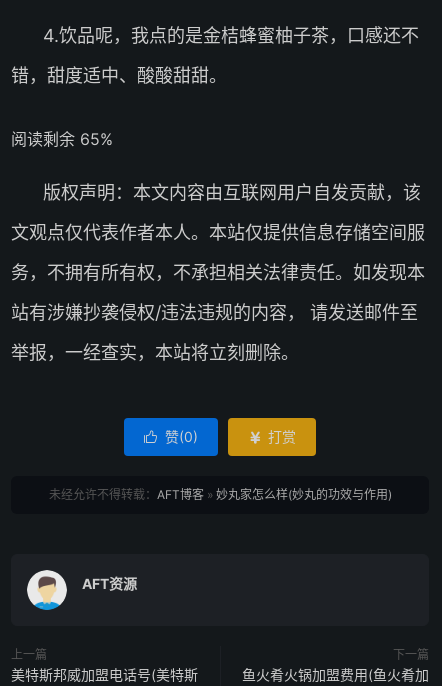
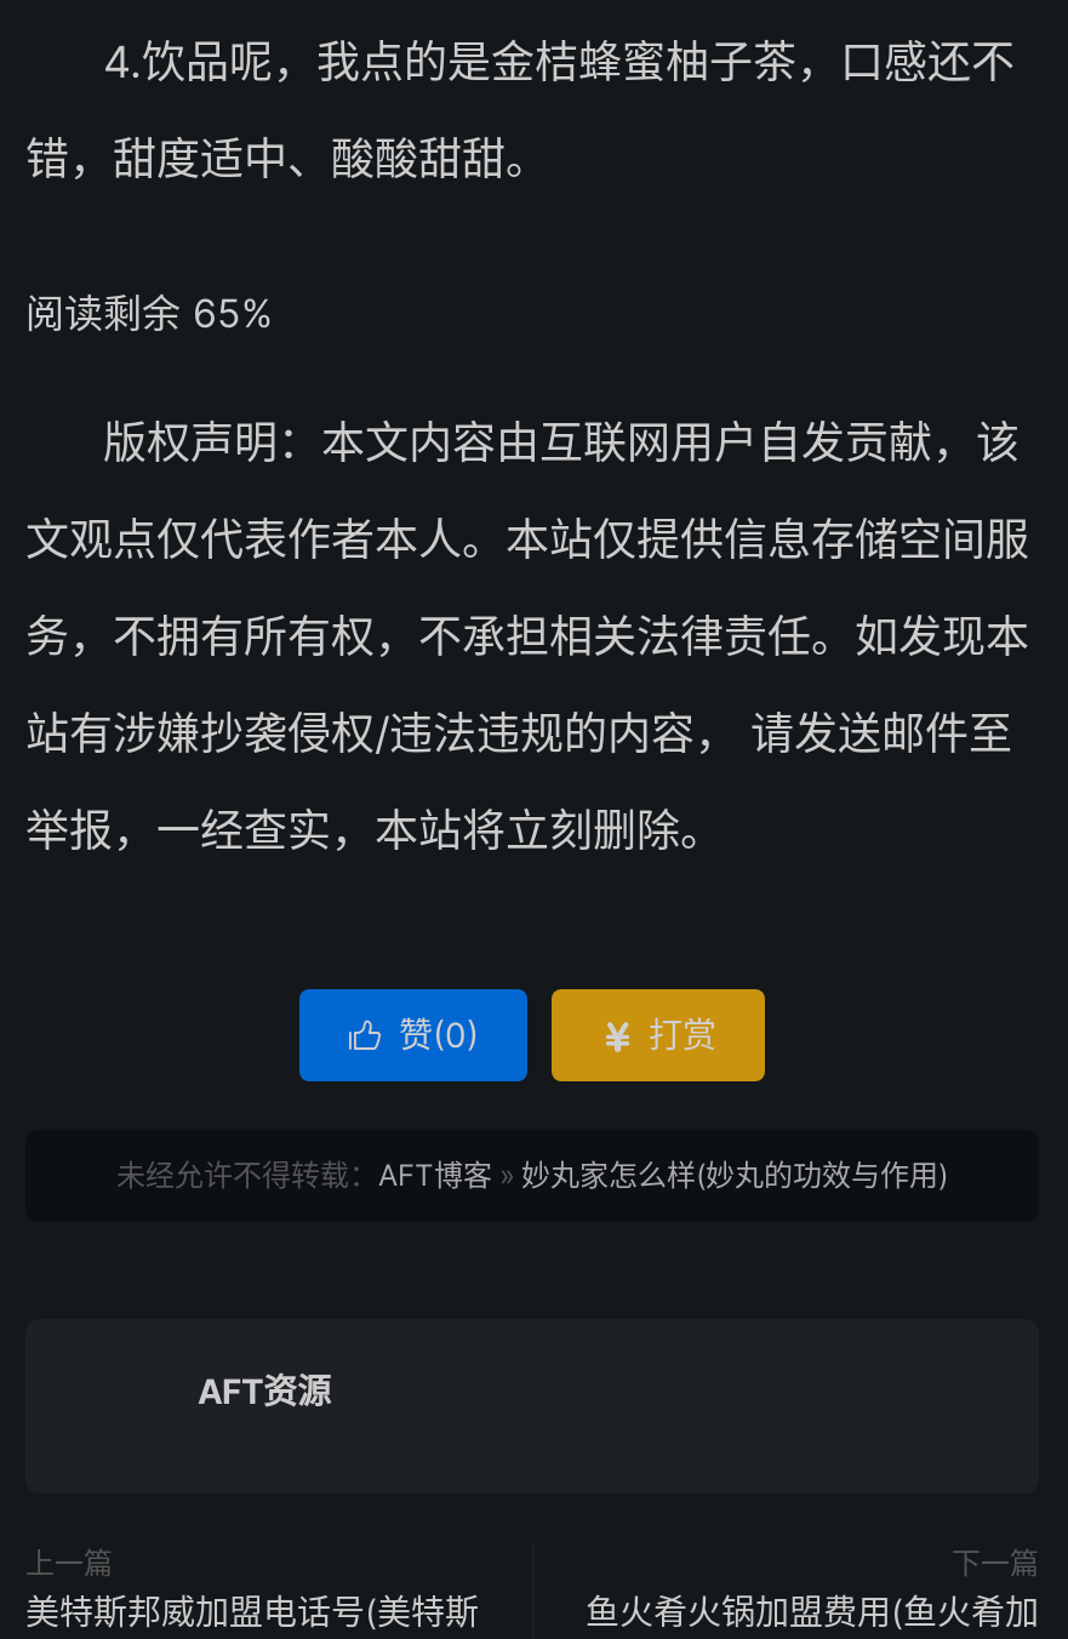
- [image]
